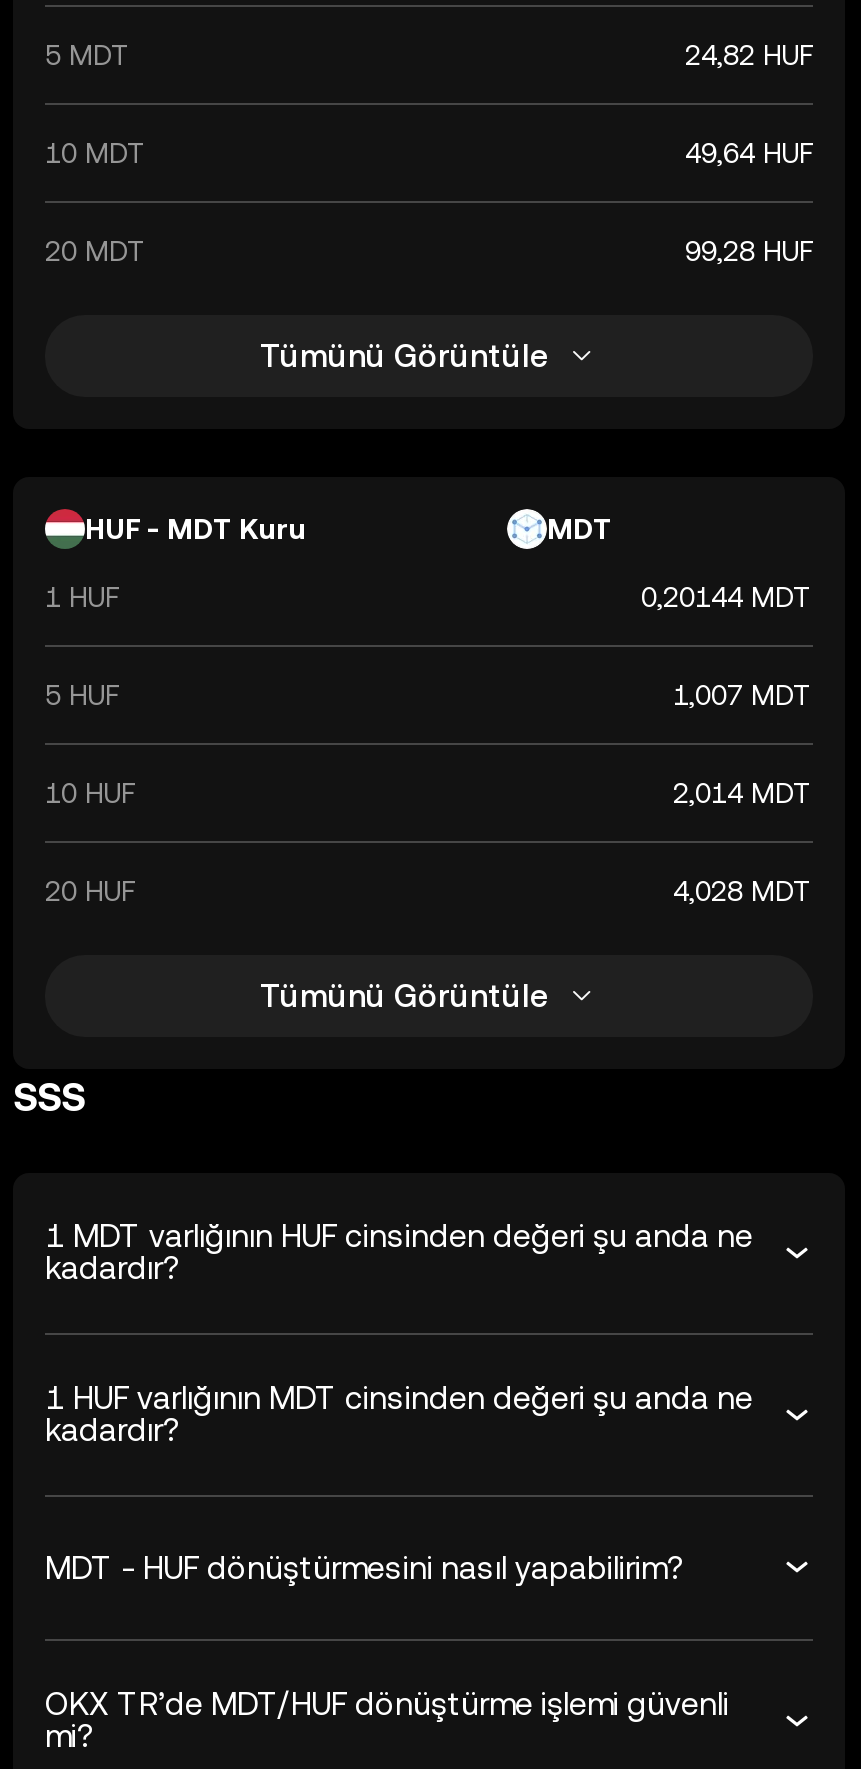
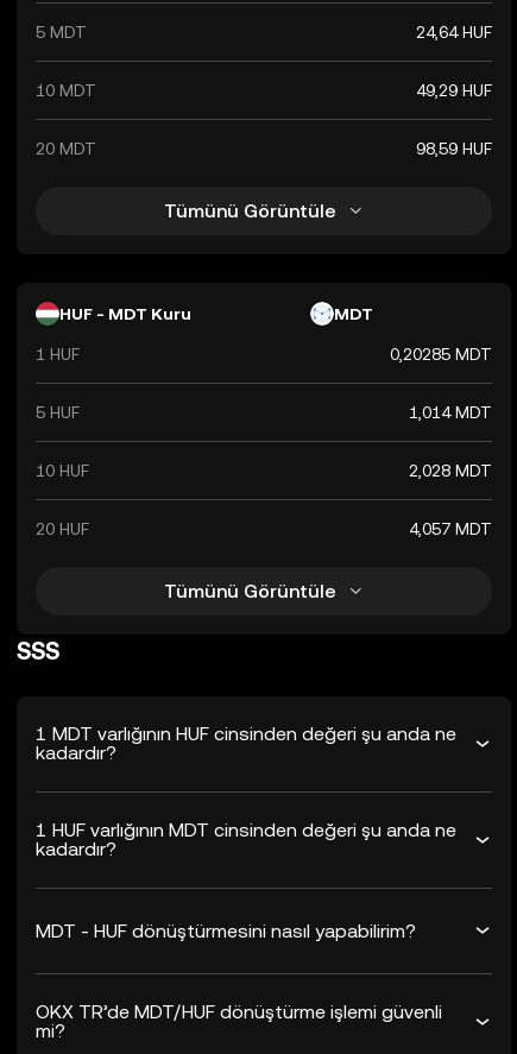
- 24,82 HUF
+ 24,64 HUF

- 49,64 HUF
+ 49,29 HUF

- 99,28 HUF
+ 98,59 HUF

- 0,20144 MDT
+ 0,20285 MDT

- 1,007 MDT
+ 1,014 MDT

- 2,014 MDT
+ 2,028 MDT

- 4,028 MDT
+ 4,057 MDT
